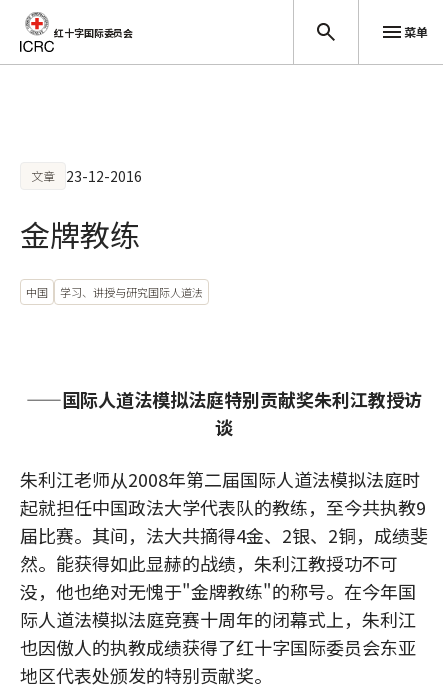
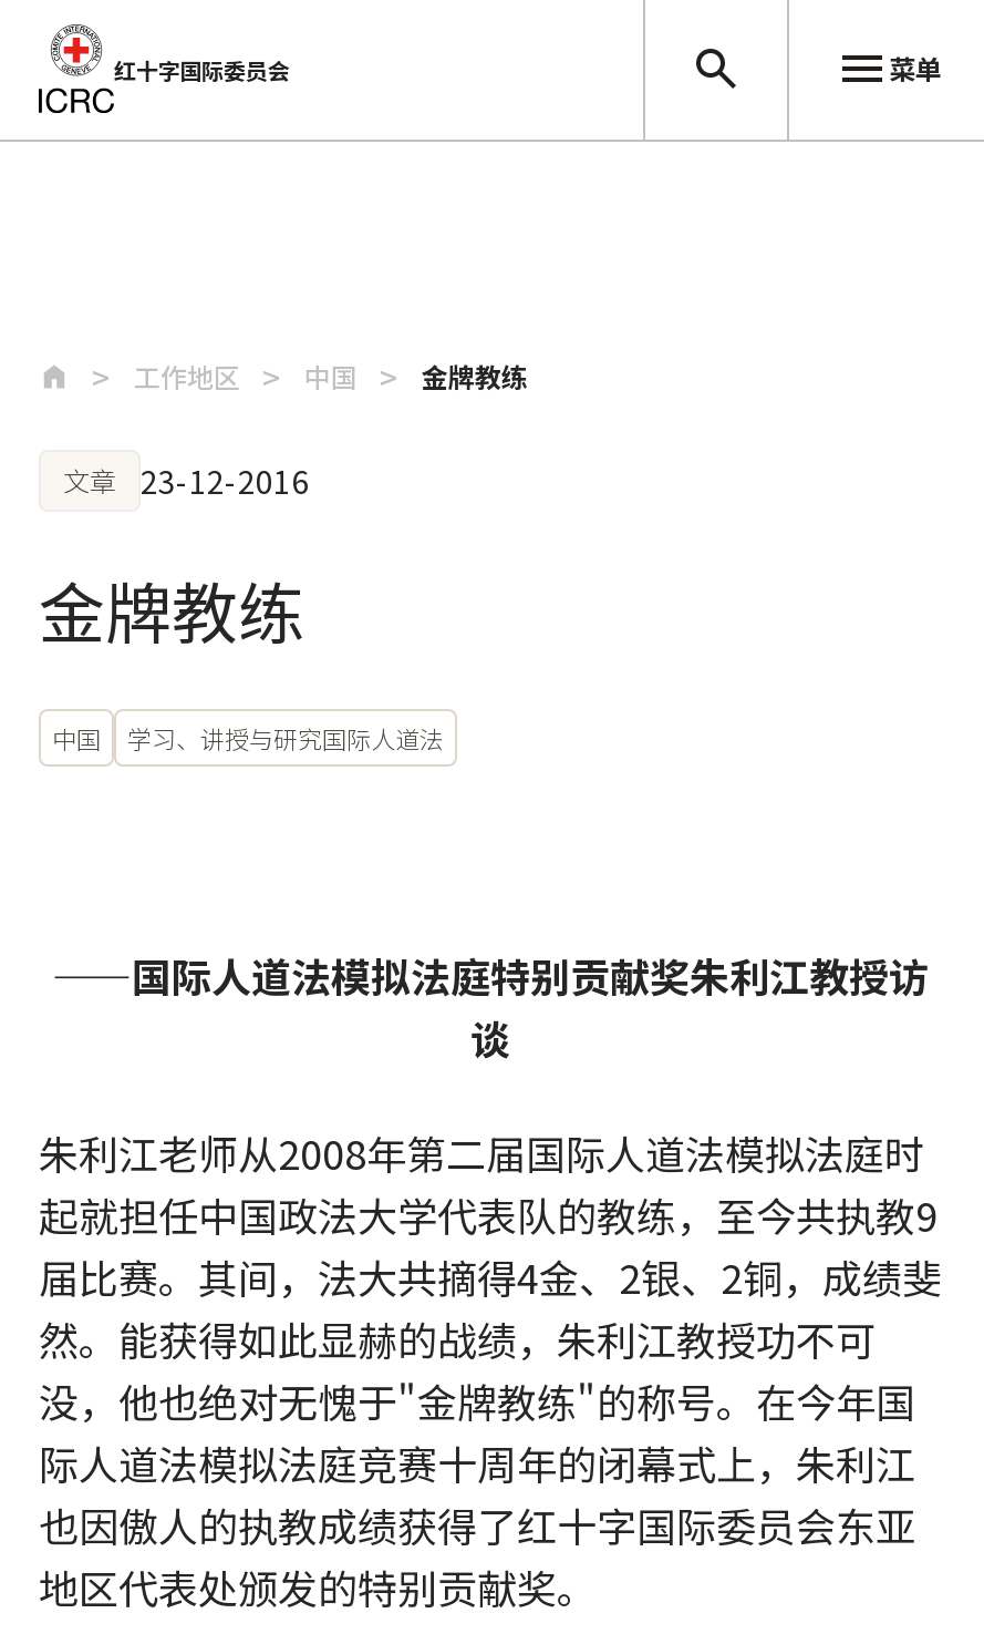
+ 工作地区
+ 中国
+ 金牌教练
